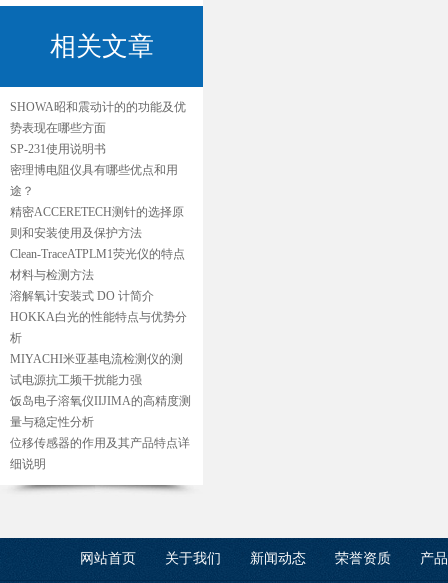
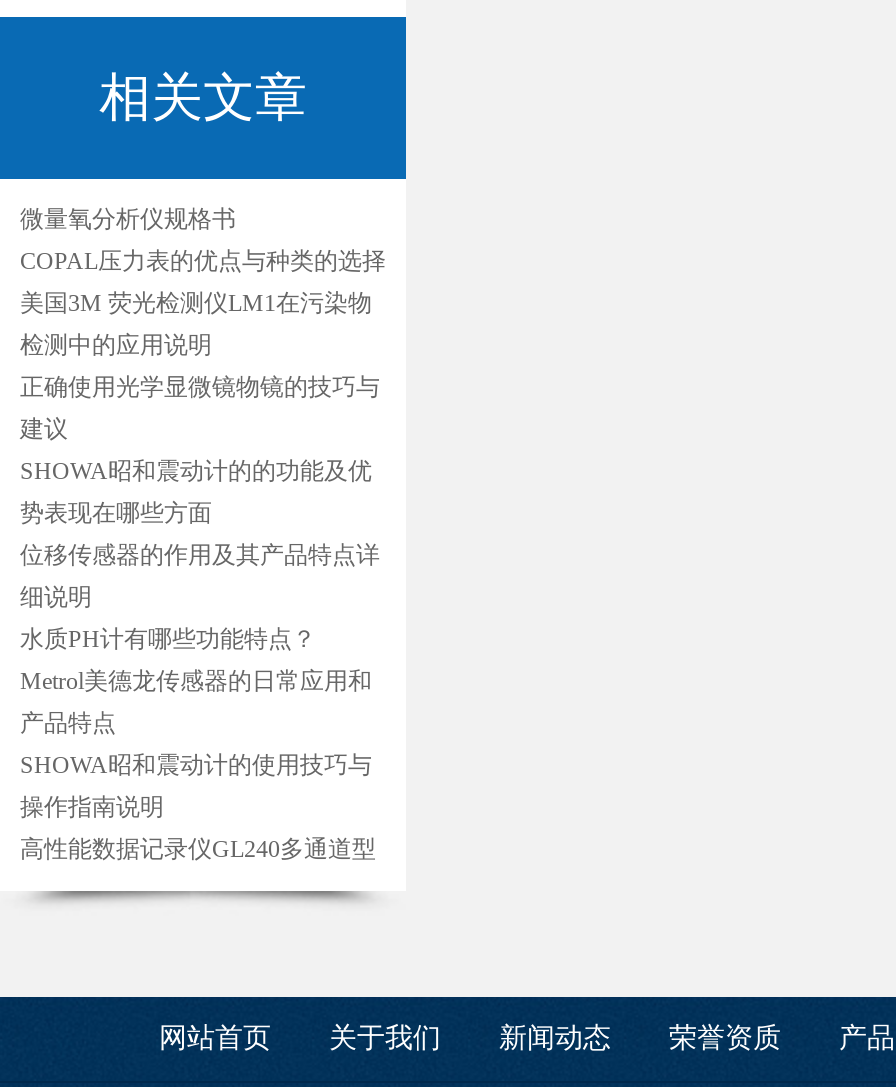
+ 微量氧分析仪规格书
+ COPAL压力表的优点与种类的选择
+ 美国3M 荧光检测仪LM1在污染物
+ 检测中的应用说明
+ 正确使用光学显微镜物镜的技巧与
+ 建议

moved down: SHOWA昭和震动计的的功能及优 | 势表现在哪些方面

- SP-231使用说明书
- 密理博电阻仪具有哪些优点和用
- 途？
- 精密ACCERETECH测针的选择原
- 则和安装使用及保护方法
- Clean-TraceATPLM1荧光仪的特点
- 材料与检测方法
- 溶解氧计安装式 DO 计简介
- HOKKA白光的性能特点与优势分
- 析
- MIYACHI米亚基电流检测仪的测
- 试电源抗工频干扰能力强
- 饭岛电子溶氧仪IIJIMA的高精度测
- 量与稳定性分析

moved up: 位移传感器的作用及其产品特点详 | 细说明

+ 水质PH计有哪些功能特点？
+ Metrol美德龙传感器的日常应用和
+ 产品特点
+ SHOWA昭和震动计的使用技巧与
+ 操作指南说明
+ 高性能数据记录仪GL240多通道型
